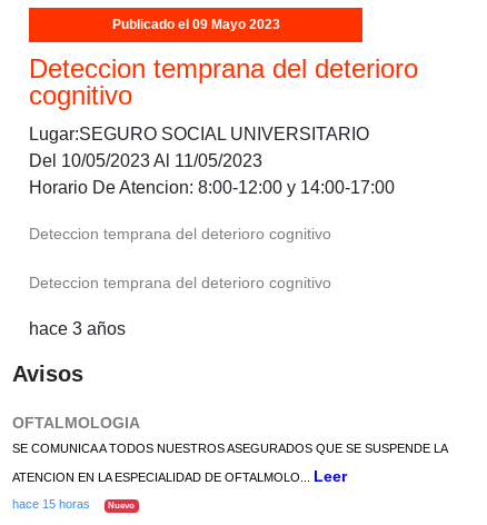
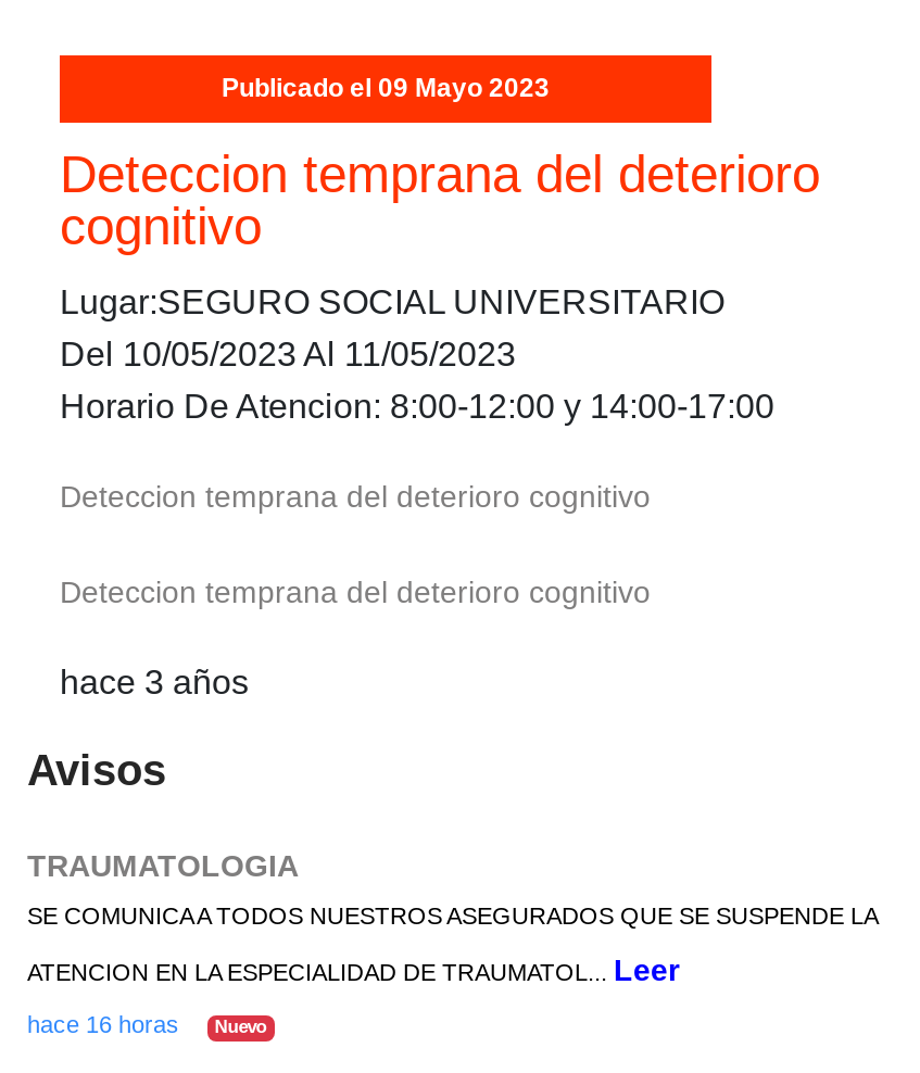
- OFTALMOLOGIA
+ TRAUMATOLOGIA

- ATENCION EN LA ESPECIALIDAD DE OFTALMOLO... Leer
+ ATENCION EN LA ESPECIALIDAD DE TRAUMATOL... Leer

- hace 15 horas
+ hace 16 horas
